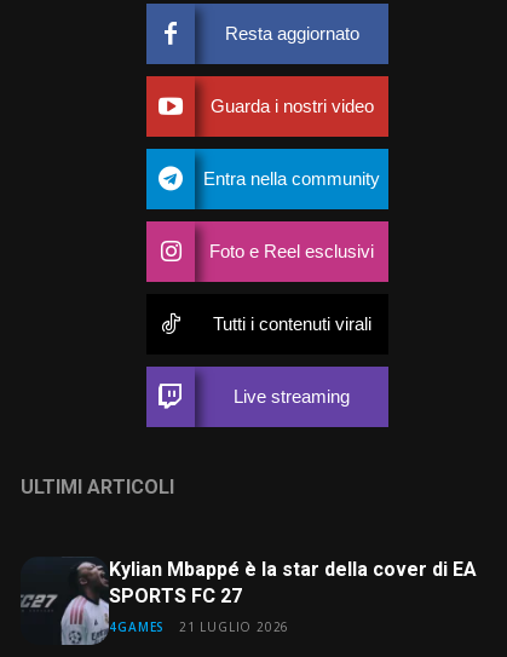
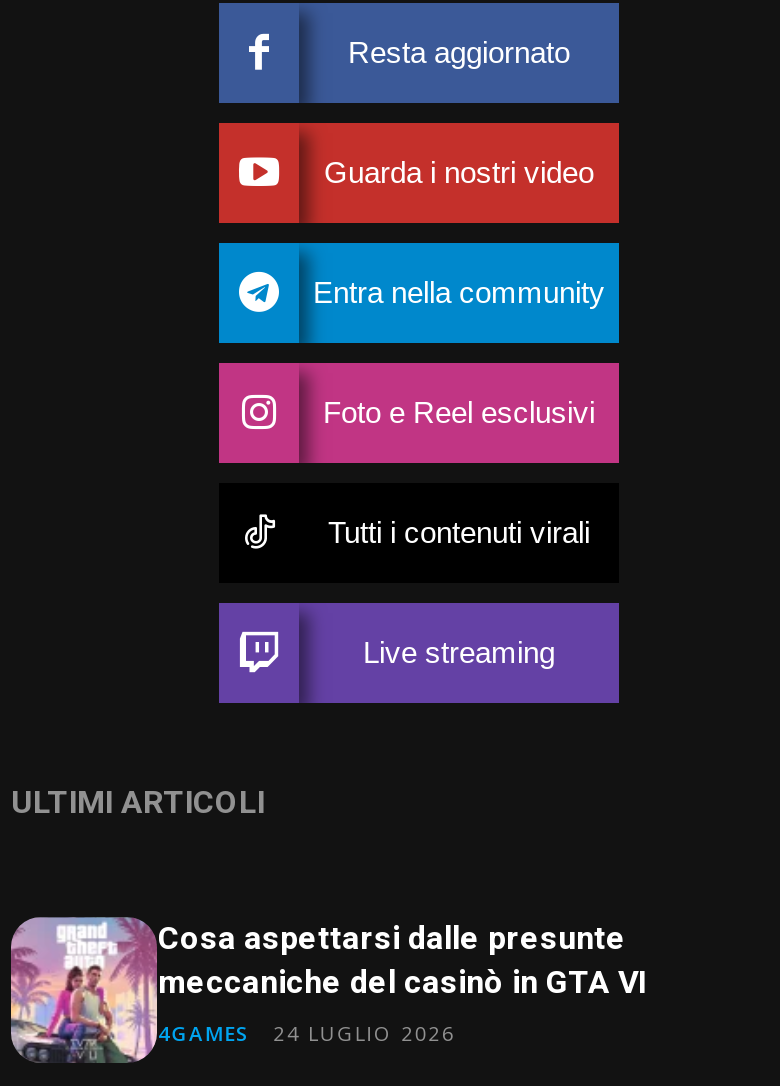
- [image]
- Kylian Mbappé è la star della cover di EA
- SPORTS FC 27
+ [image]
+ Cosa aspettarsi dalle presunte
+ meccaniche del casinò in GTA VI

- 4GAMES 21 LUGLIO 2026
+ 4GAMES 24 LUGLIO 2026
